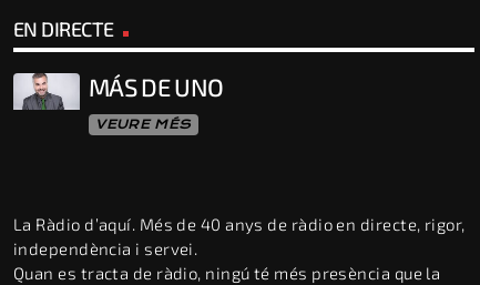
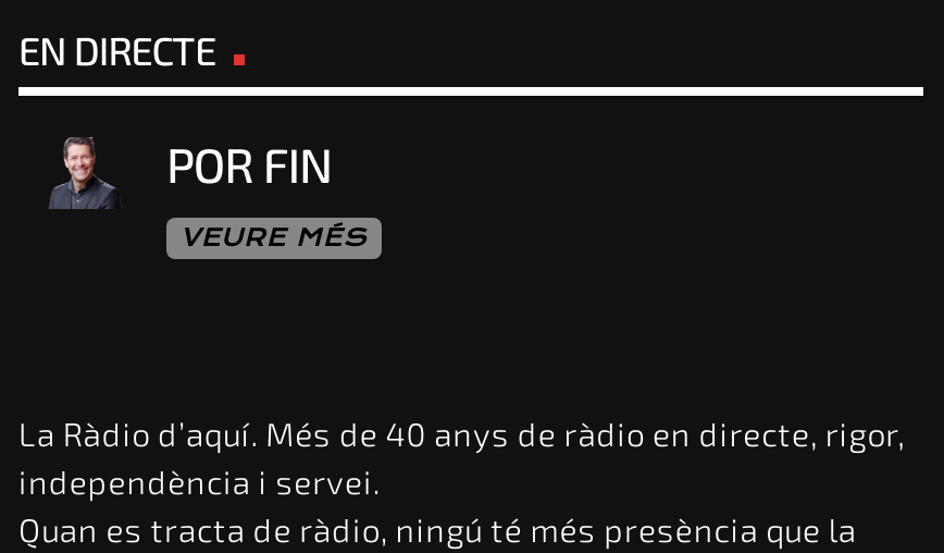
- [image]
- MÁS DE UNO
+ [image]
+ POR FIN
